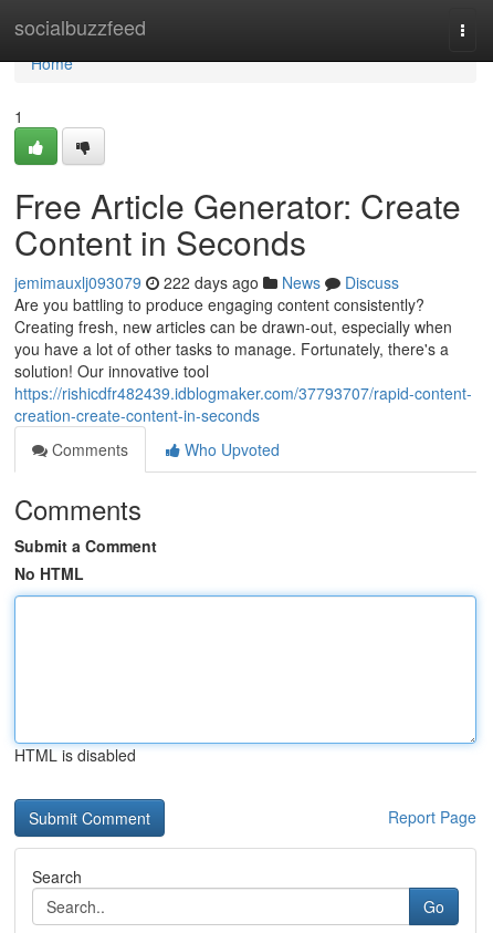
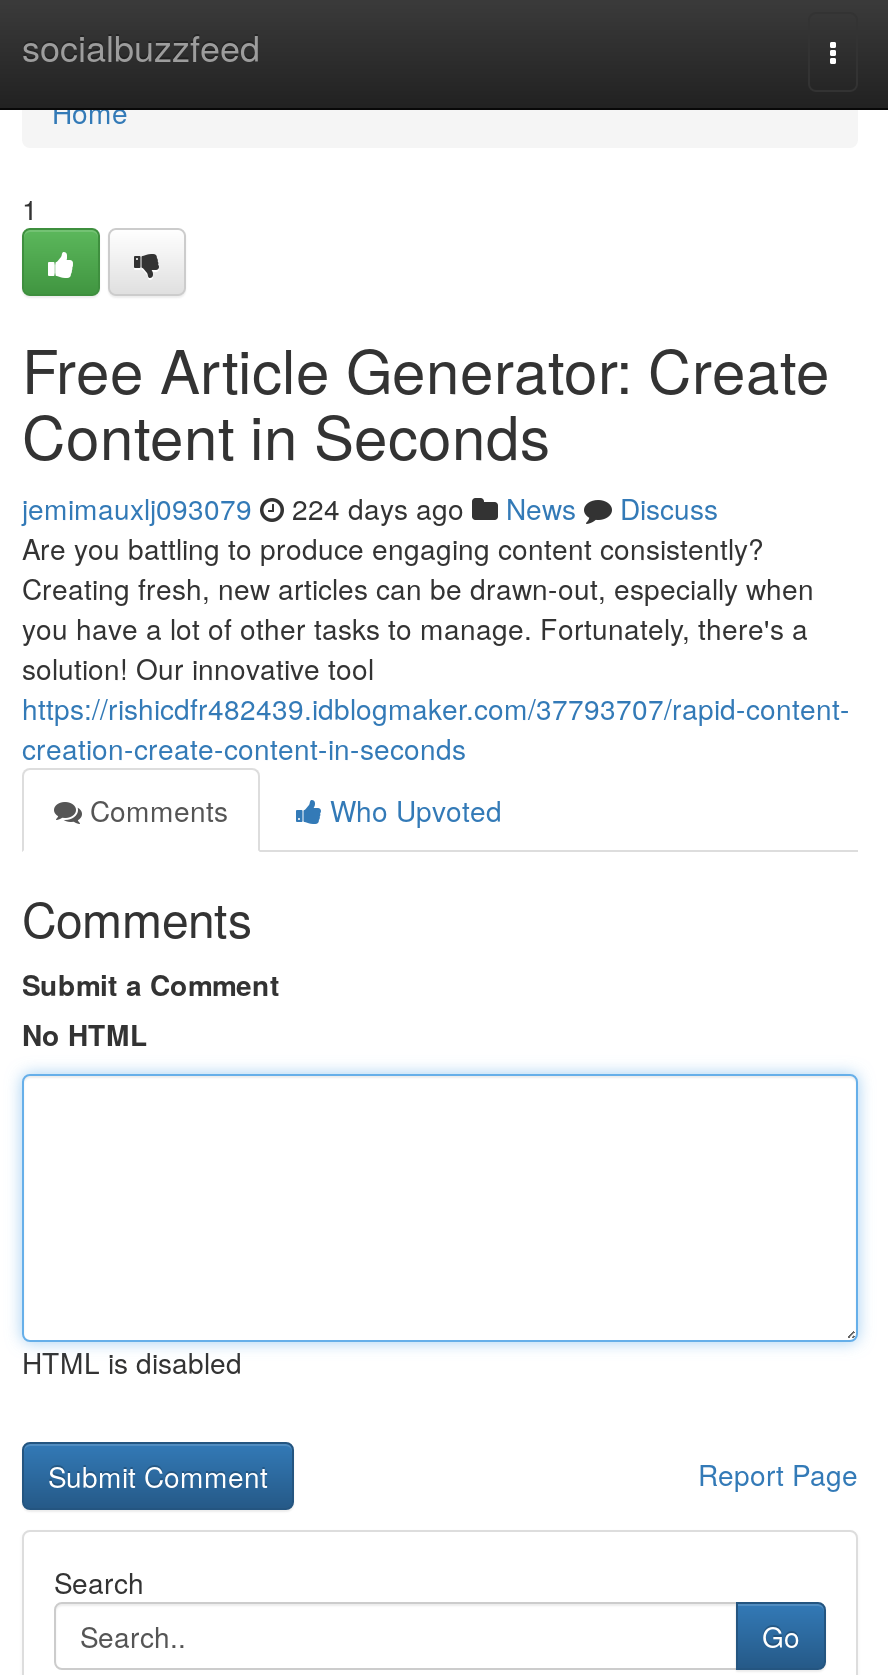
- jemimauxlj093079 222 days ago News Discuss
+ jemimauxlj093079 224 days ago News Discuss
